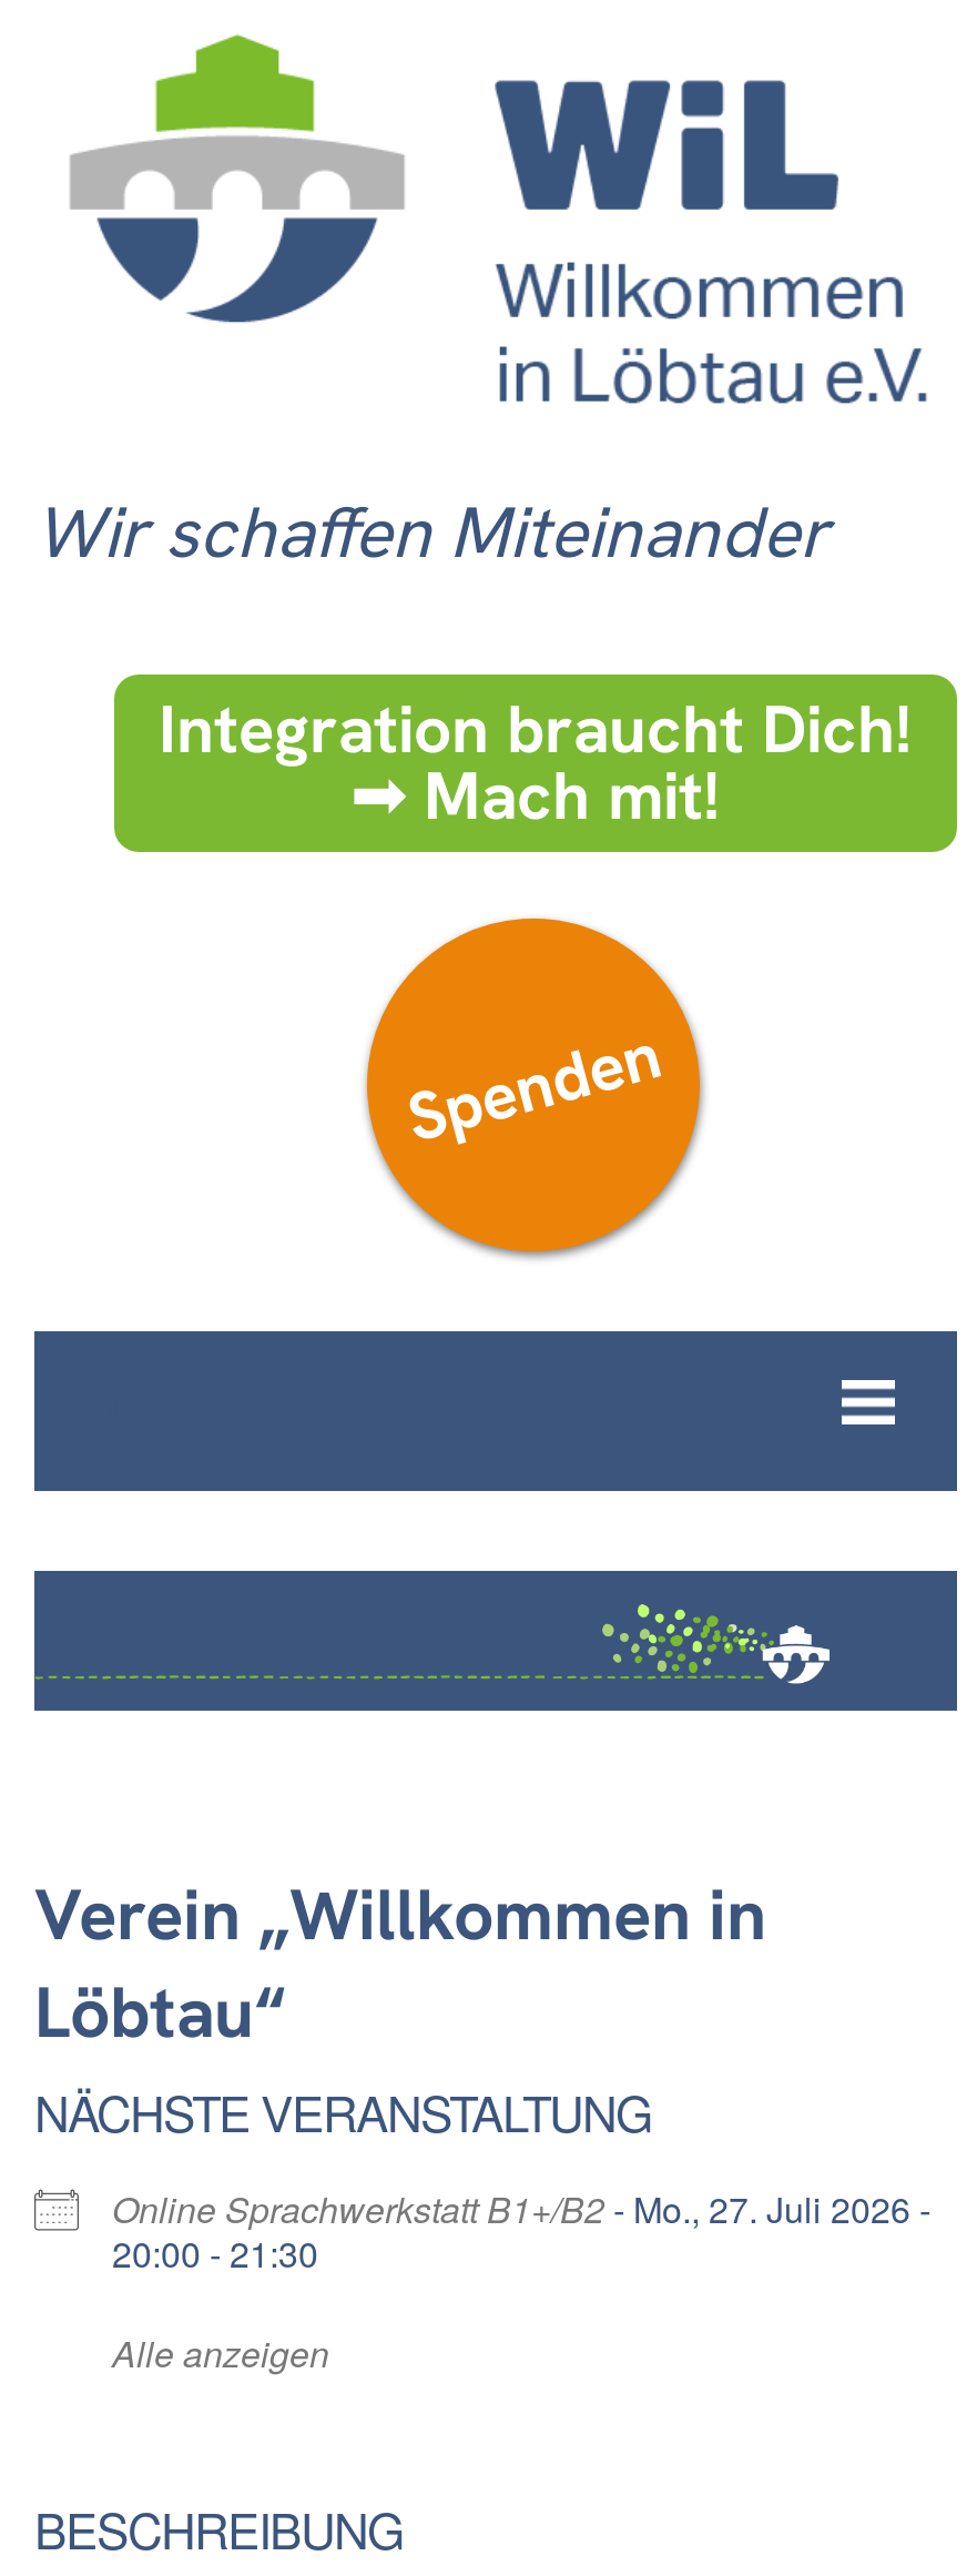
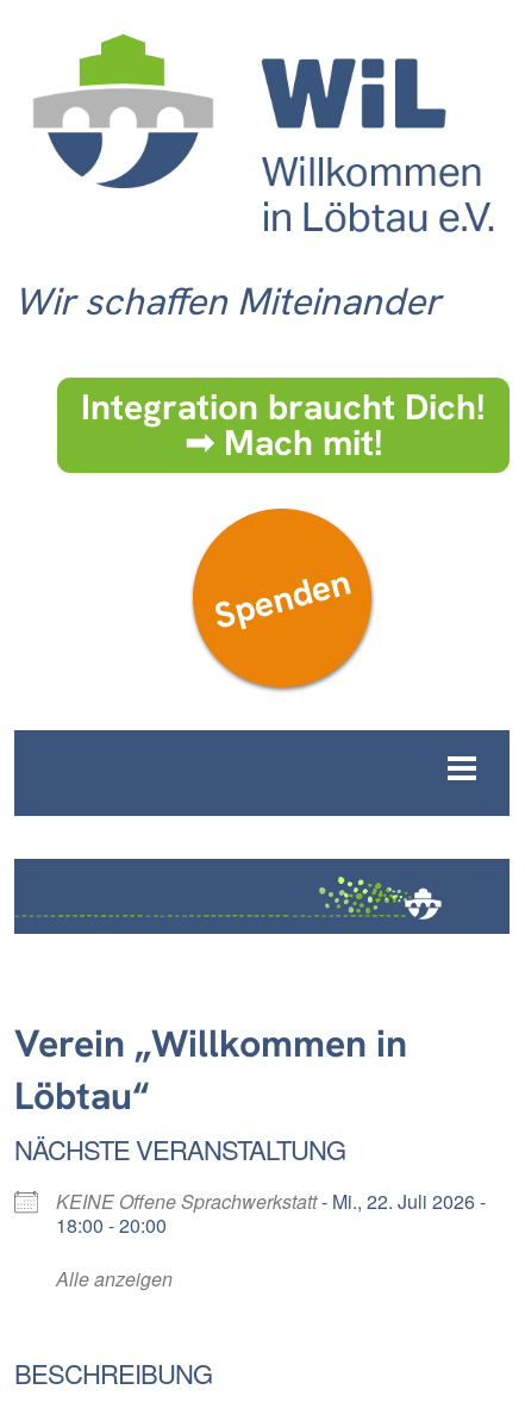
- Online Sprachwerkstatt B1+/B2 - Mo., 27. Juli 2026 -
+ KEINE Offene Sprachwerkstatt - Mi., 22. Juli 2026 -

- 20:00 - 21:30
+ 18:00 - 20:00
